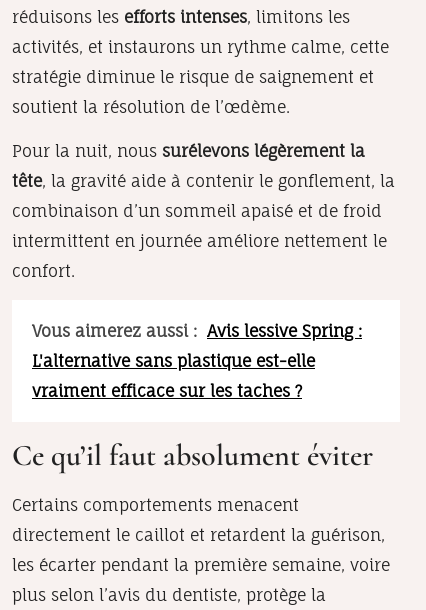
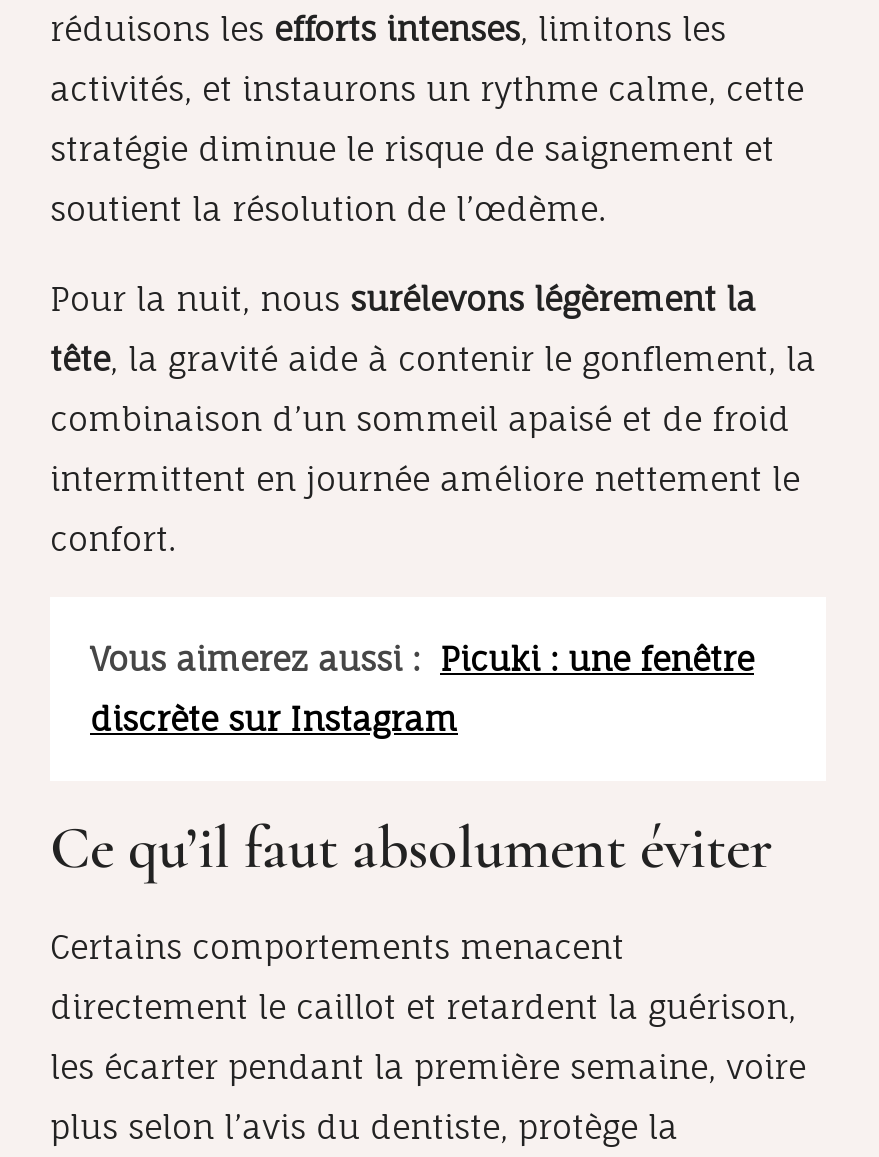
- Vous aimerez aussi : Avis lessive Spring :
- L'alternative sans plastique est-elle
- vraiment efficace sur les taches ?
+ Vous aimerez aussi : Picuki : une fenêtre
+ discrète sur Instagram
